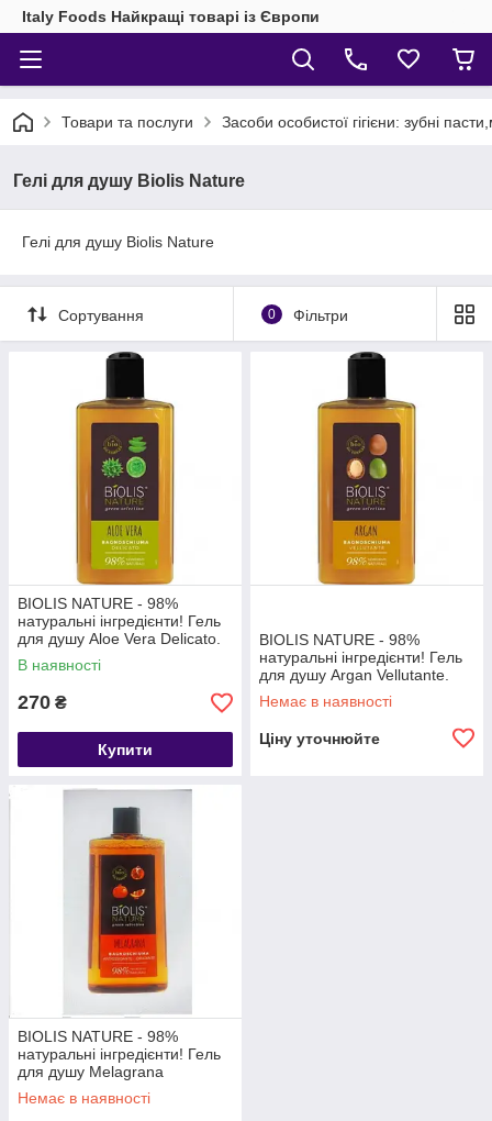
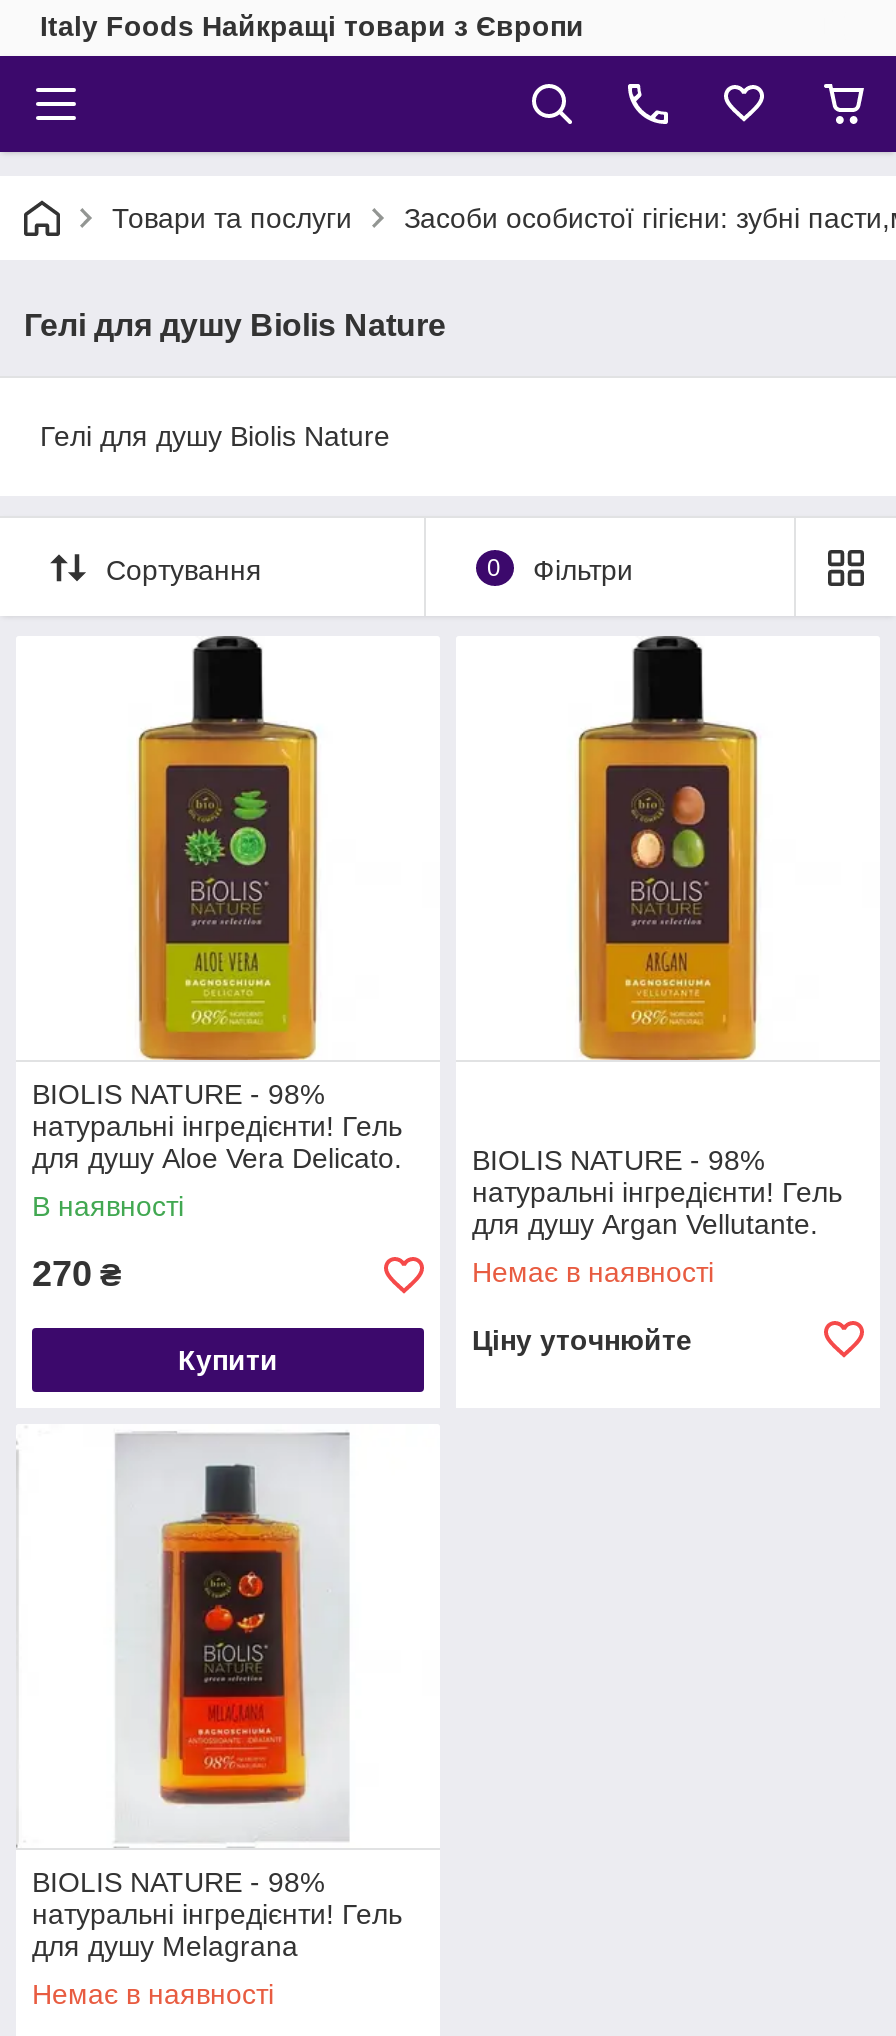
- Italy Foods Найкращі товарі із Європи
+ Italy Foods Найкращі товари з Європи
